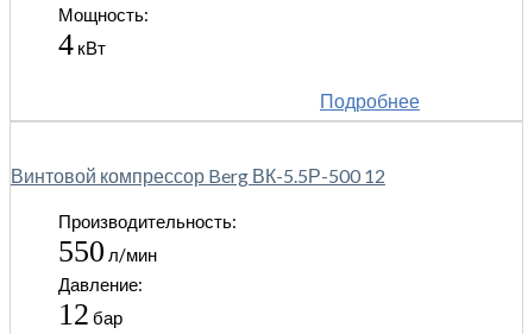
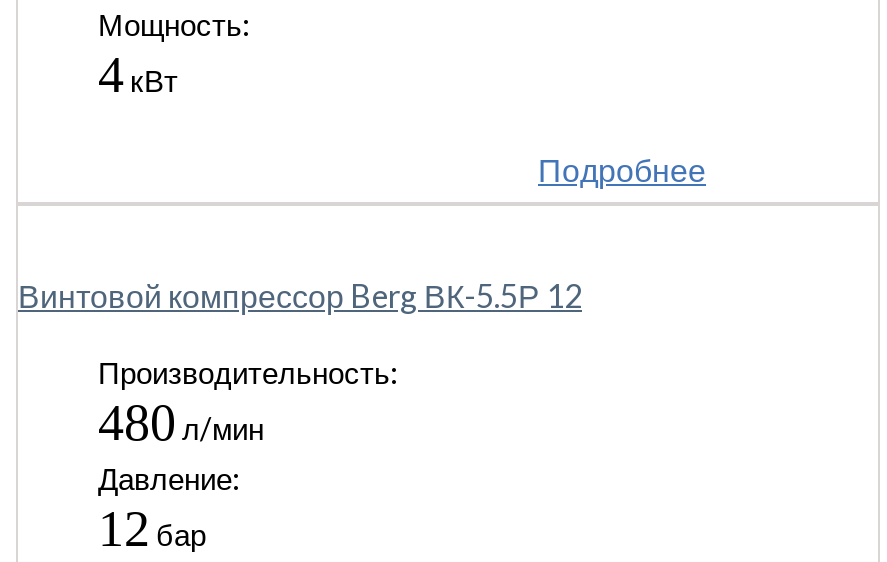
- Винтовой компрессор Berg ВК-5.5Р-500 12
+ Винтовой компрессор Berg ВК-5.5Р 12

- 550 л/мин
+ 480 л/мин
